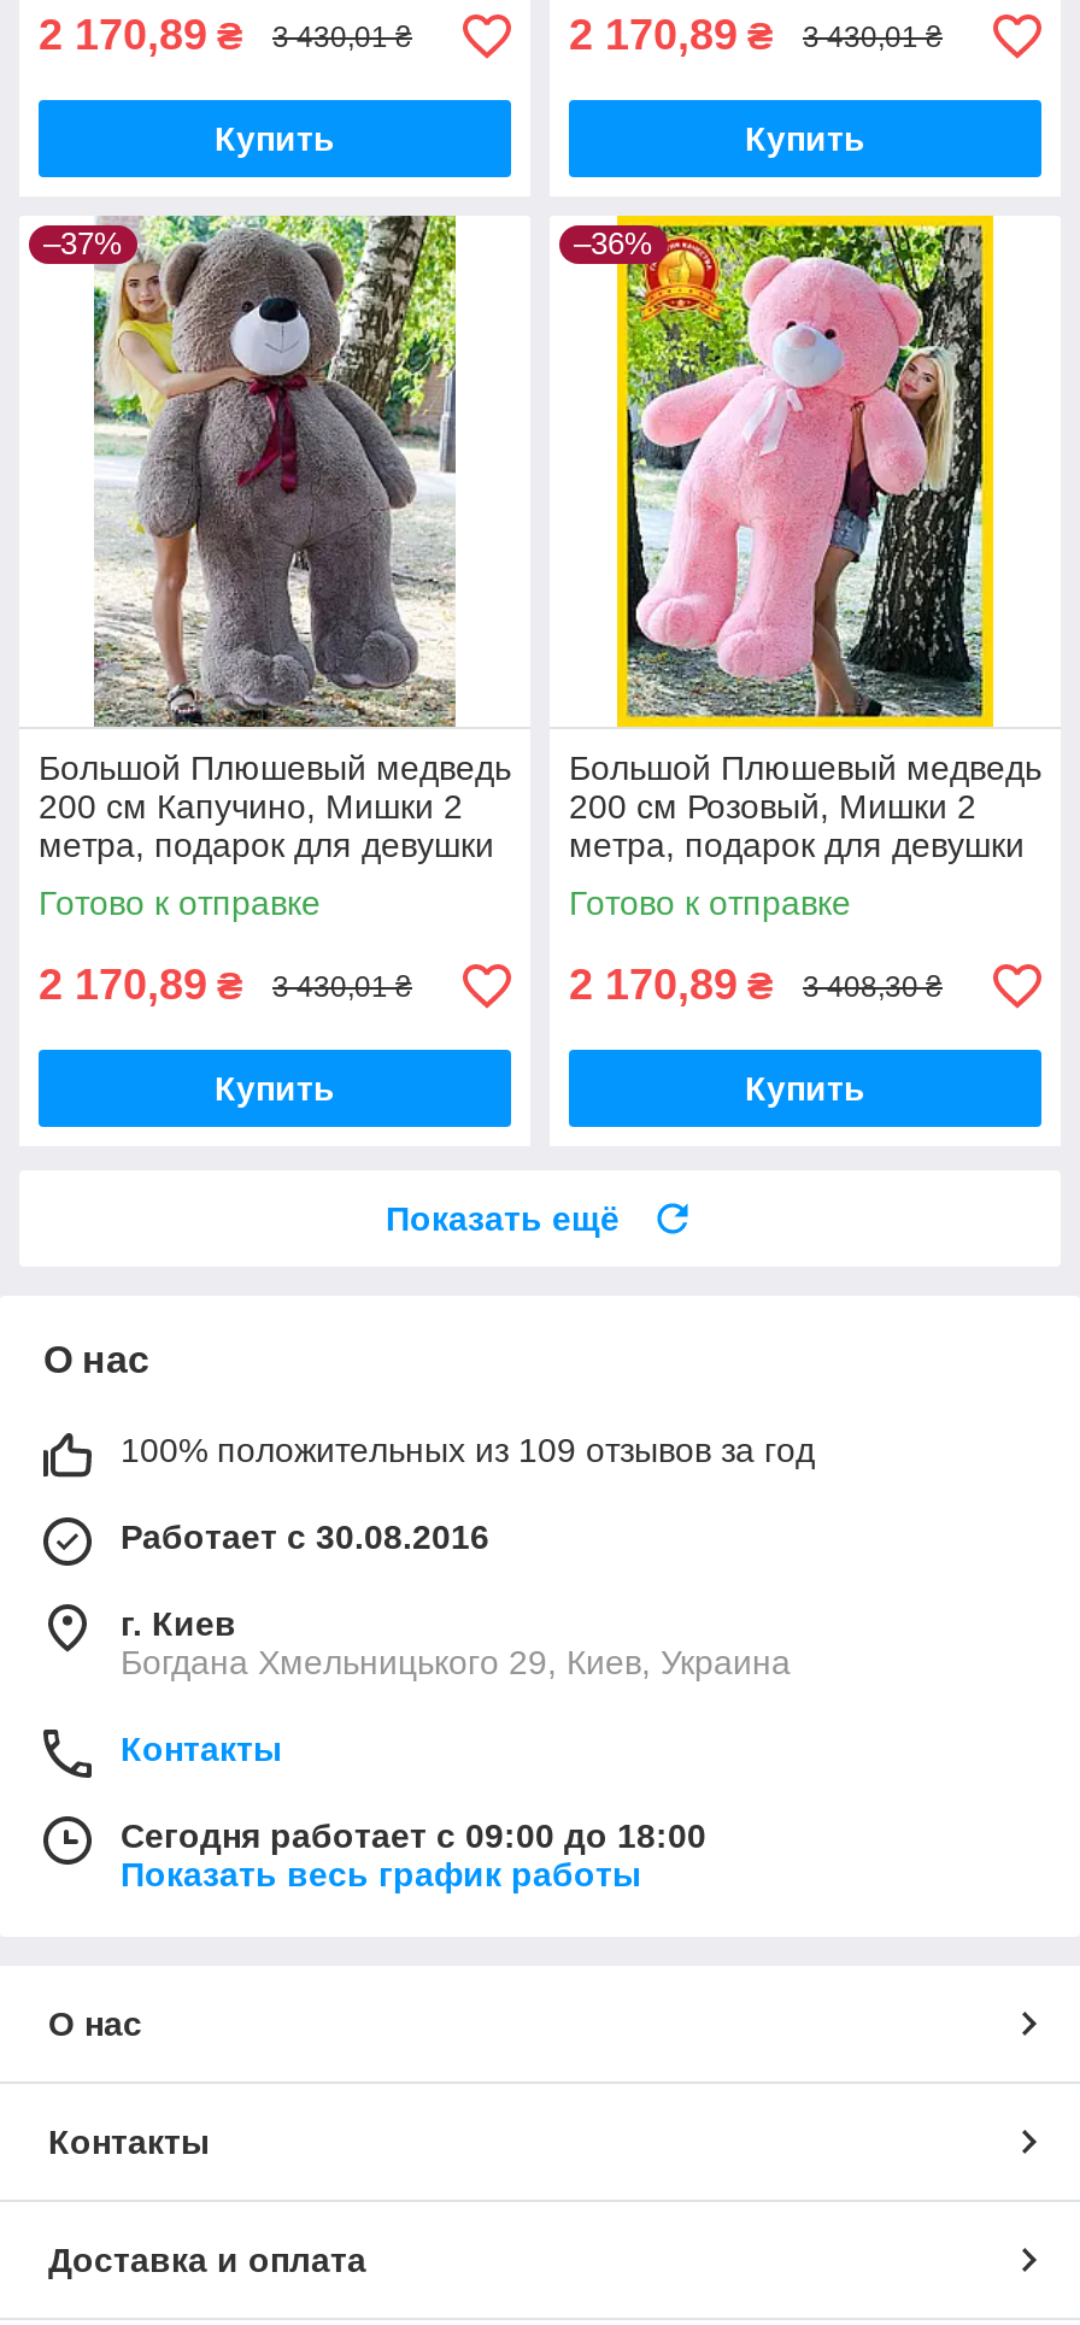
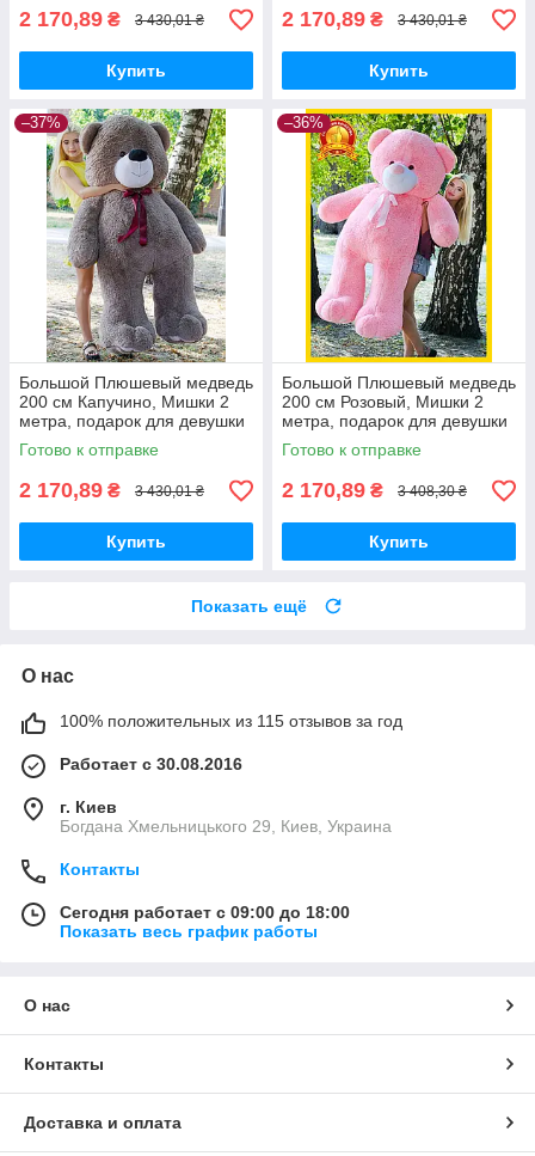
- 100% положительных из 109 отзывов за год
+ 100% положительных из 115 отзывов за год
